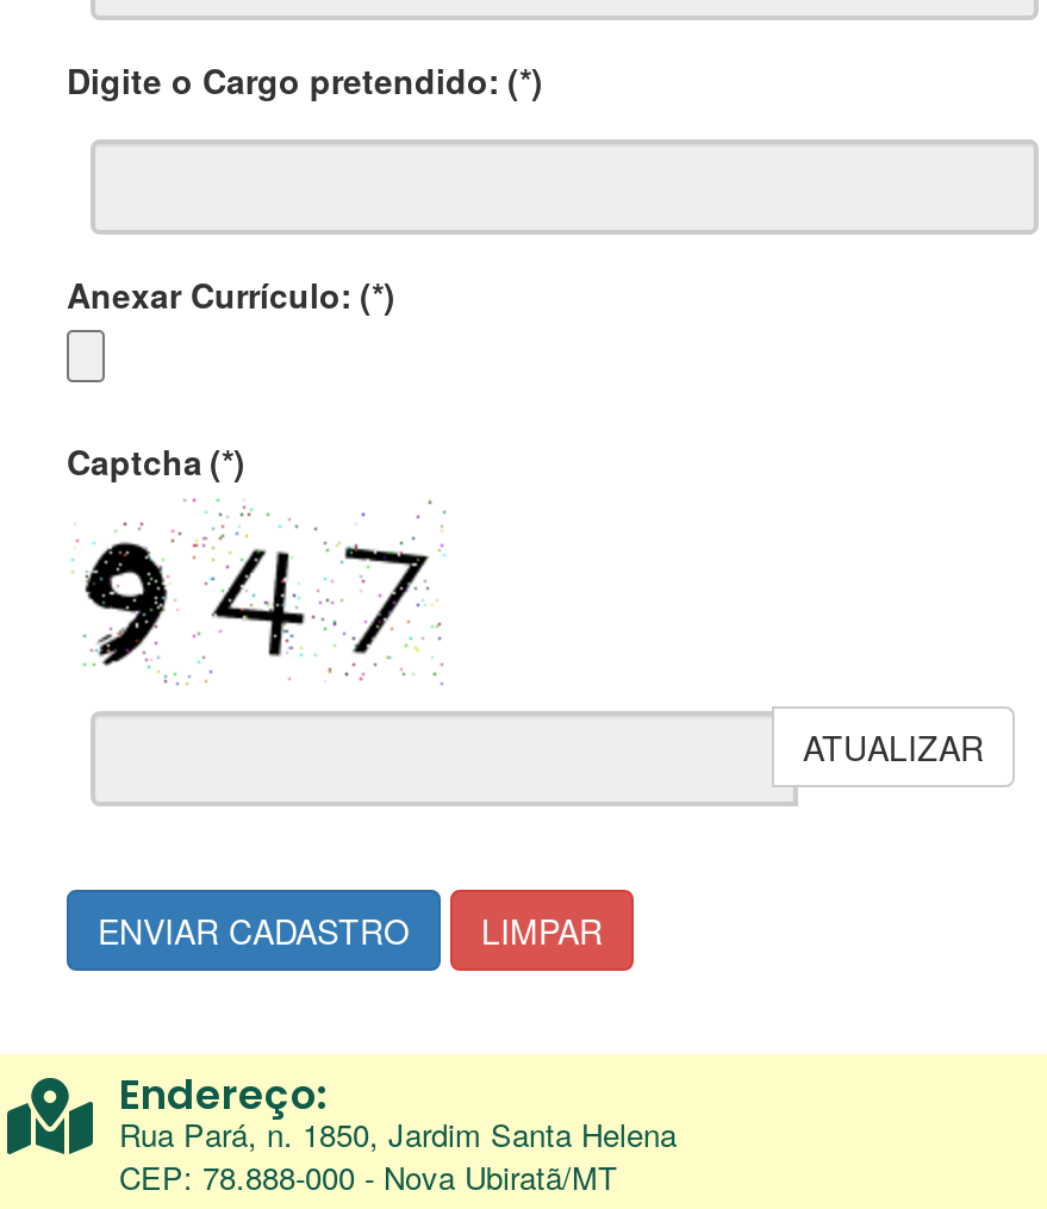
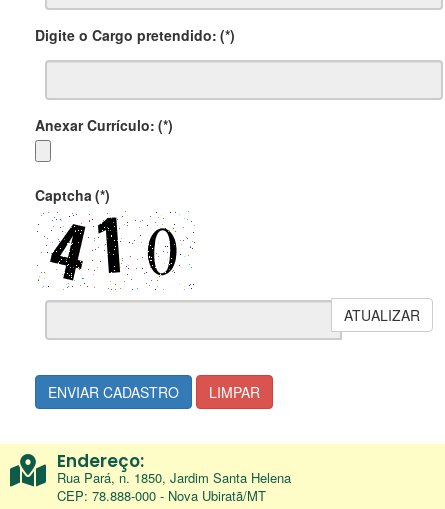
- [image]
+ [image]
